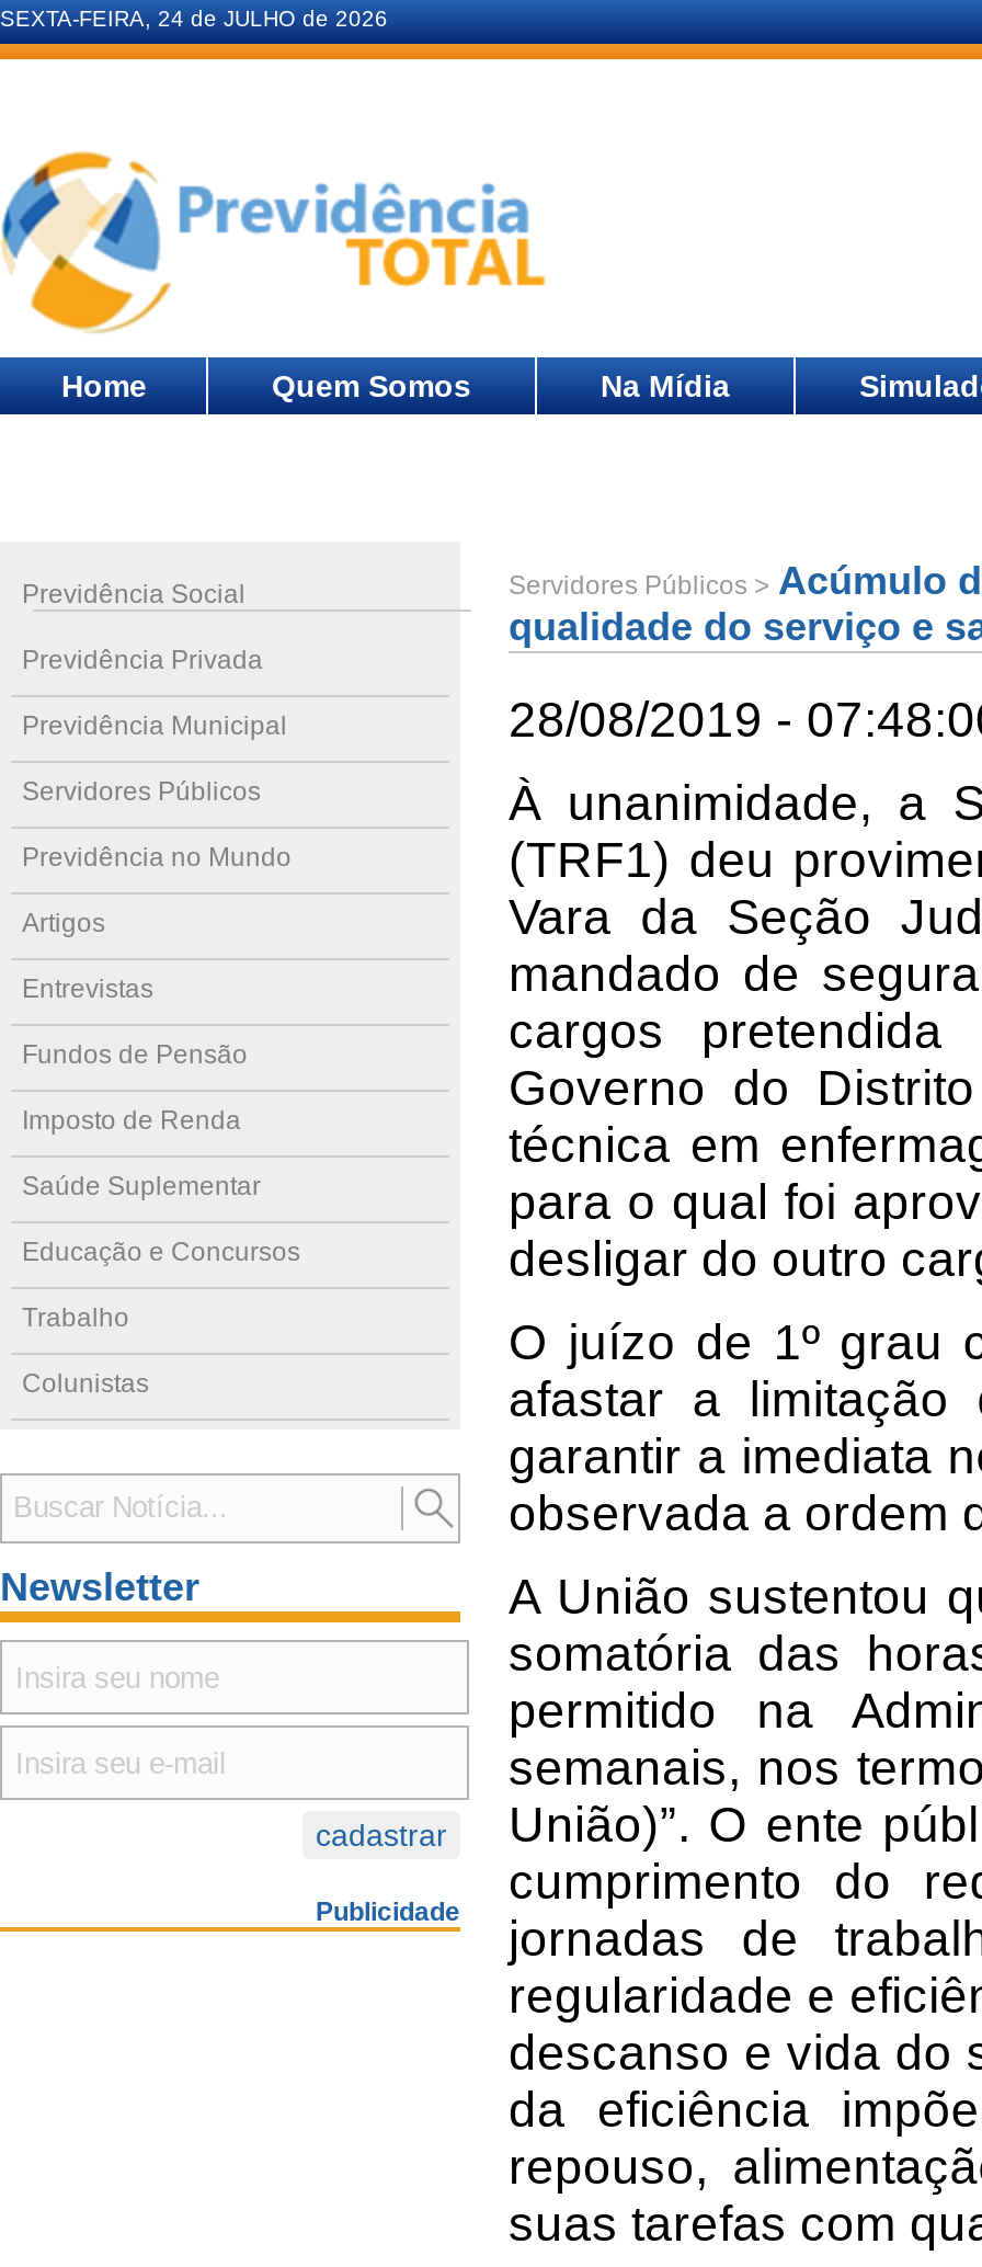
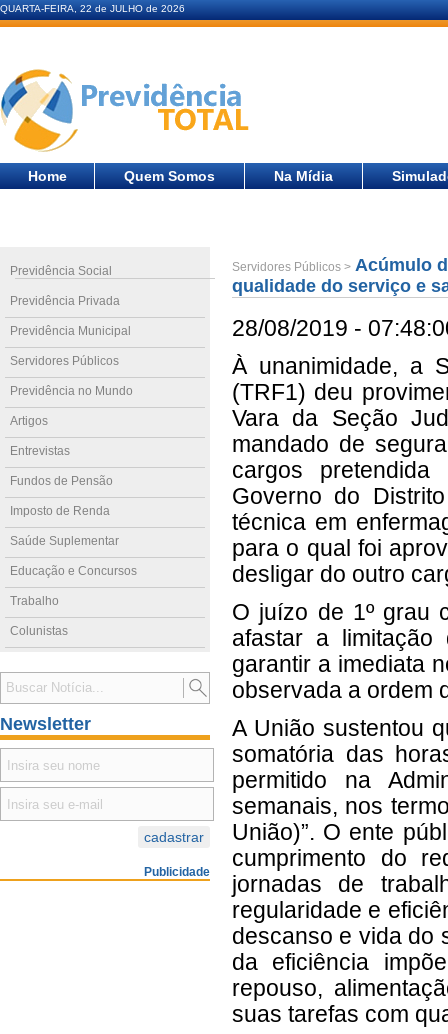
- SEXTA-FEIRA, 24 de JULHO de 2026
+ QUARTA-FEIRA, 22 de JULHO de 2026
